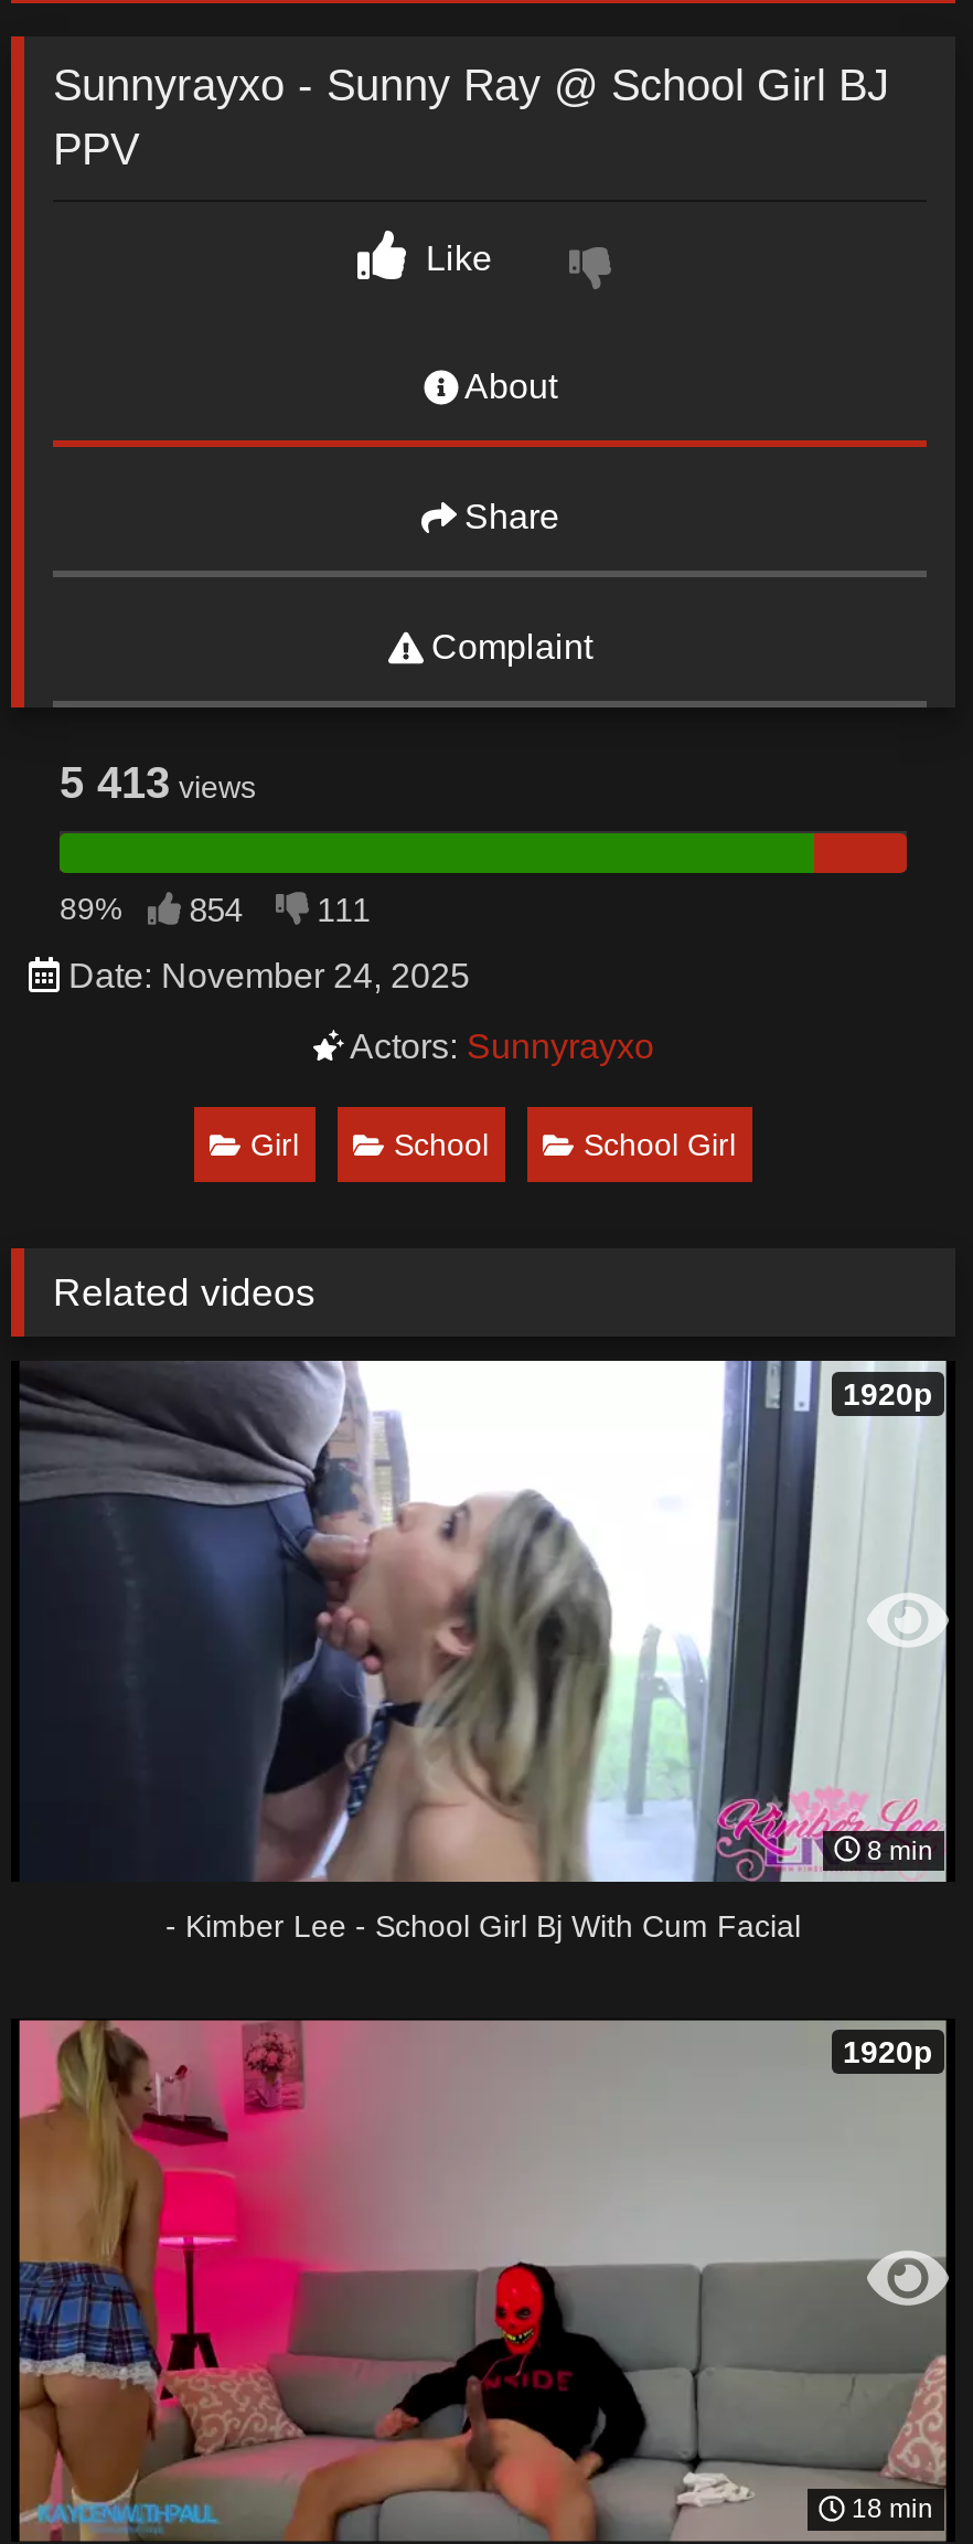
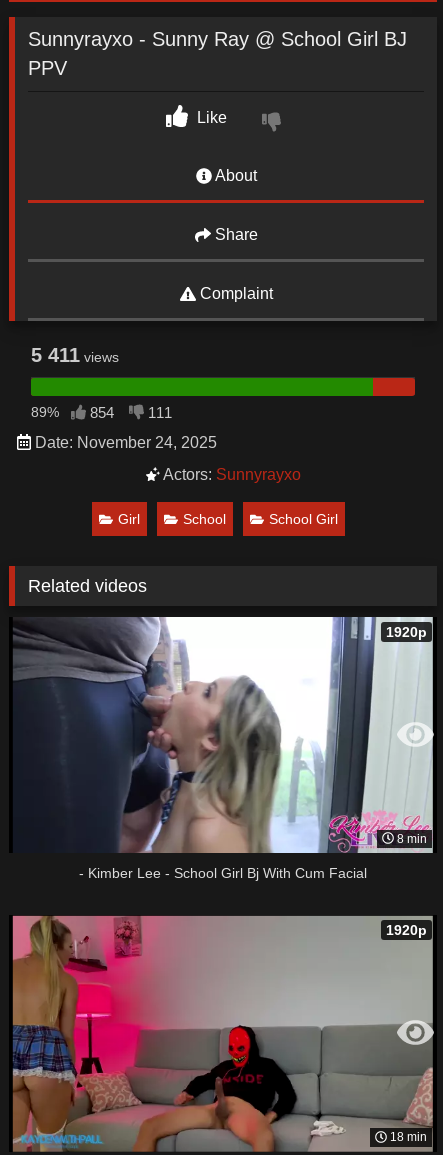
- 5 413 views
+ 5 411 views
